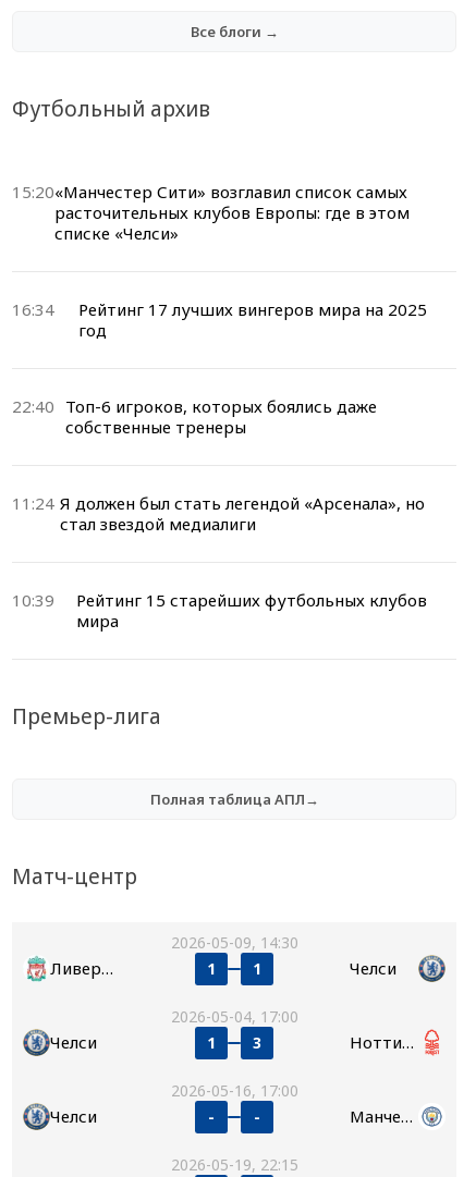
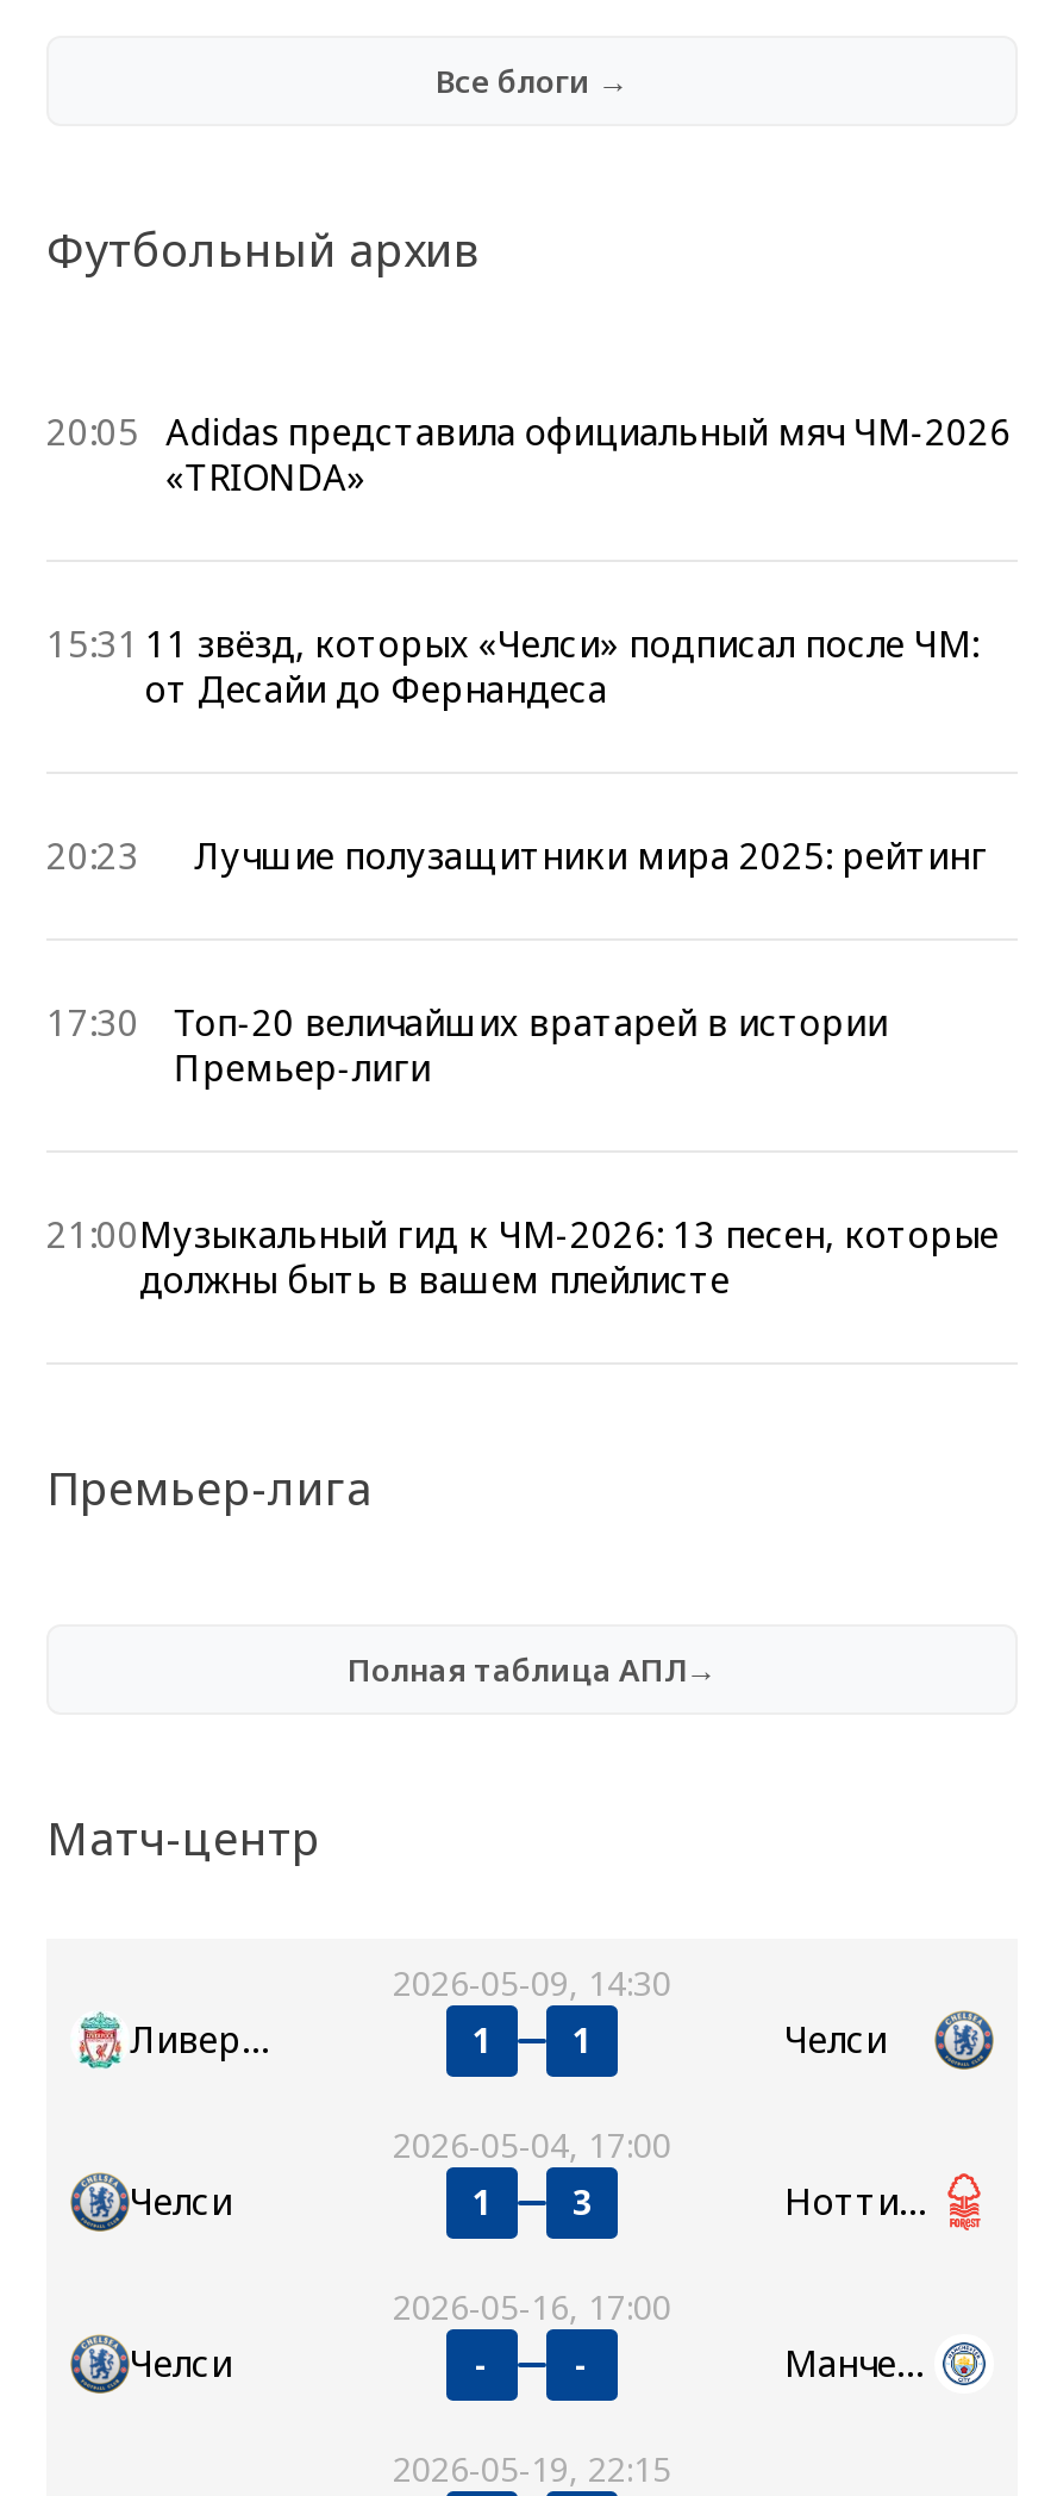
- 15:20«Манчестер Сити» возглавил список самых
- расточительных клубов Европы: где в этом
- списке «Челси»
+ 20:05 Adidas представила официальный мяч ЧМ-2026
+ «TRIONDA»

- 16:34
- Рейтинг 17 лучших вингеров мира на 2025
- год
+ 15:31 11 звёзд, которых «Челси» подписал после ЧМ:
+ от Десайи до Фернандеса

- 22:40 Топ-6 игроков, которых боялись даже
- собственные тренеры
+ 20:23
+ Лучшие полузащитники мира 2025: рейтинг

- 11:24 Я должен был стать легендой «Арсенала», но
- стал звездой медиалиги
+ 17:30
+ Топ-20 величайших вратарей в истории
+ Премьер-лиги

- 10:39
- Рейтинг 15 старейших футбольных клубов
- мира
+ 21:00Музыкальный гид к ЧМ-2026: 13 песен, которые
+ должны быть в вашем плейлисте
